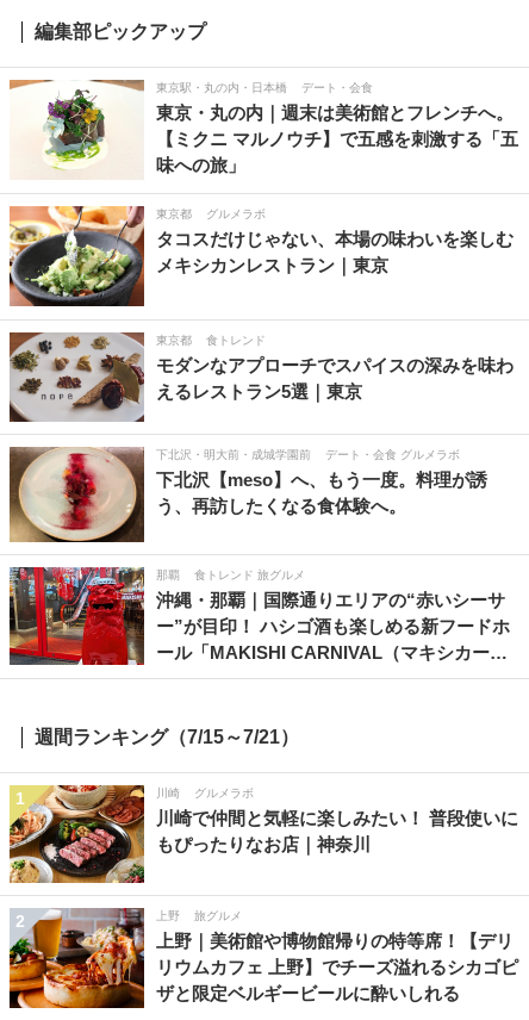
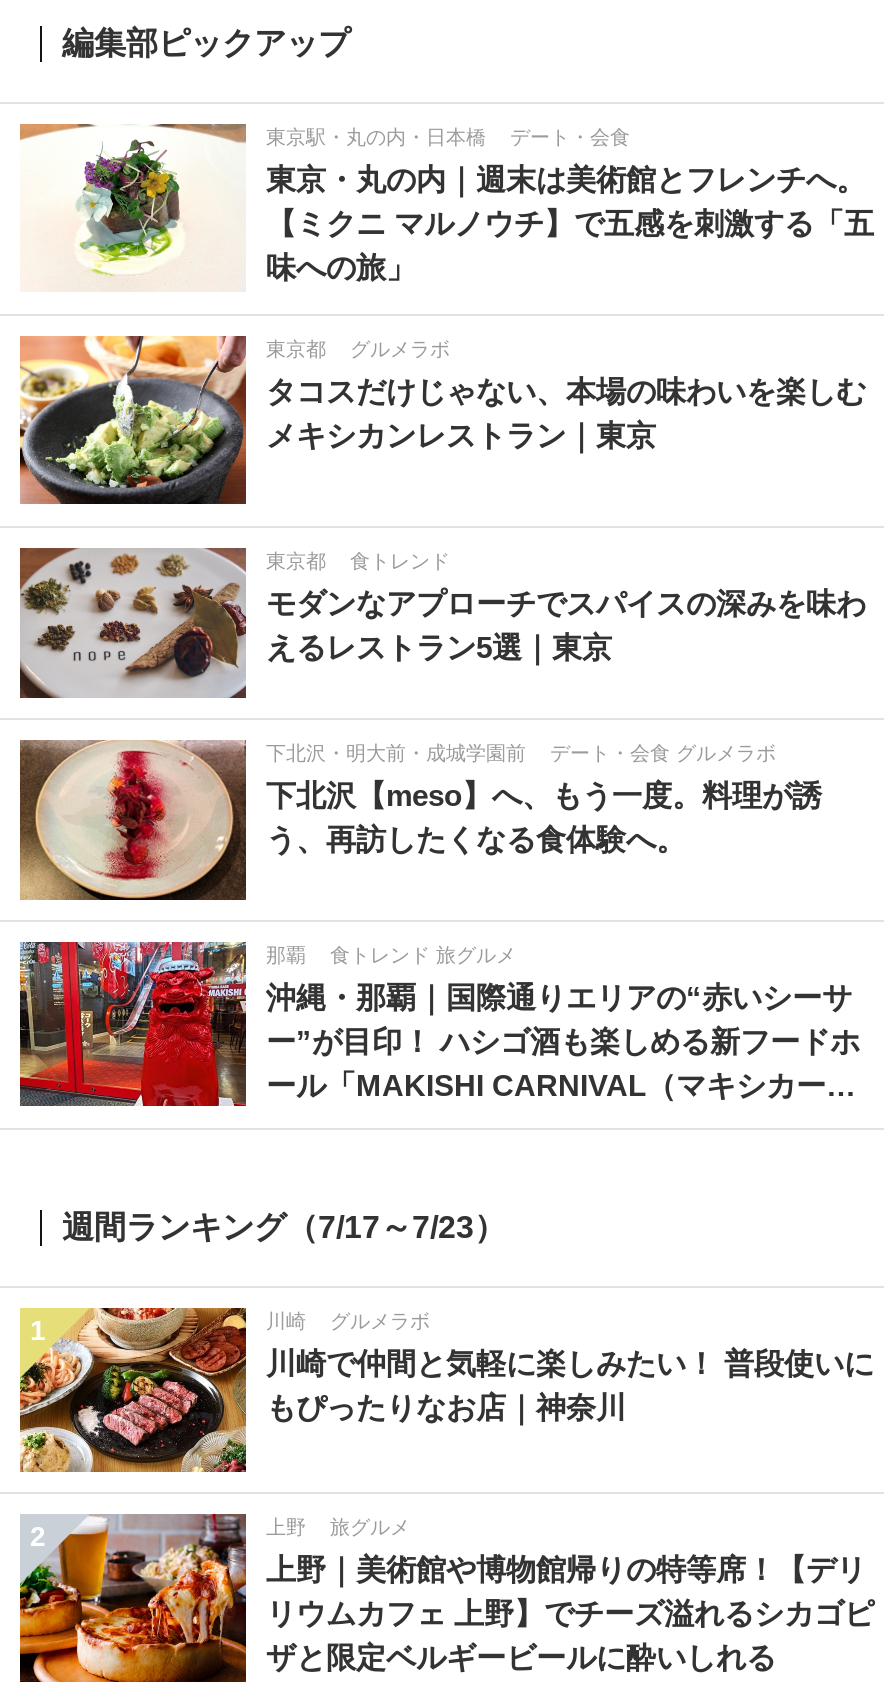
- 週間ランキング（7/15～7/21）
+ 週間ランキング（7/17～7/23）
